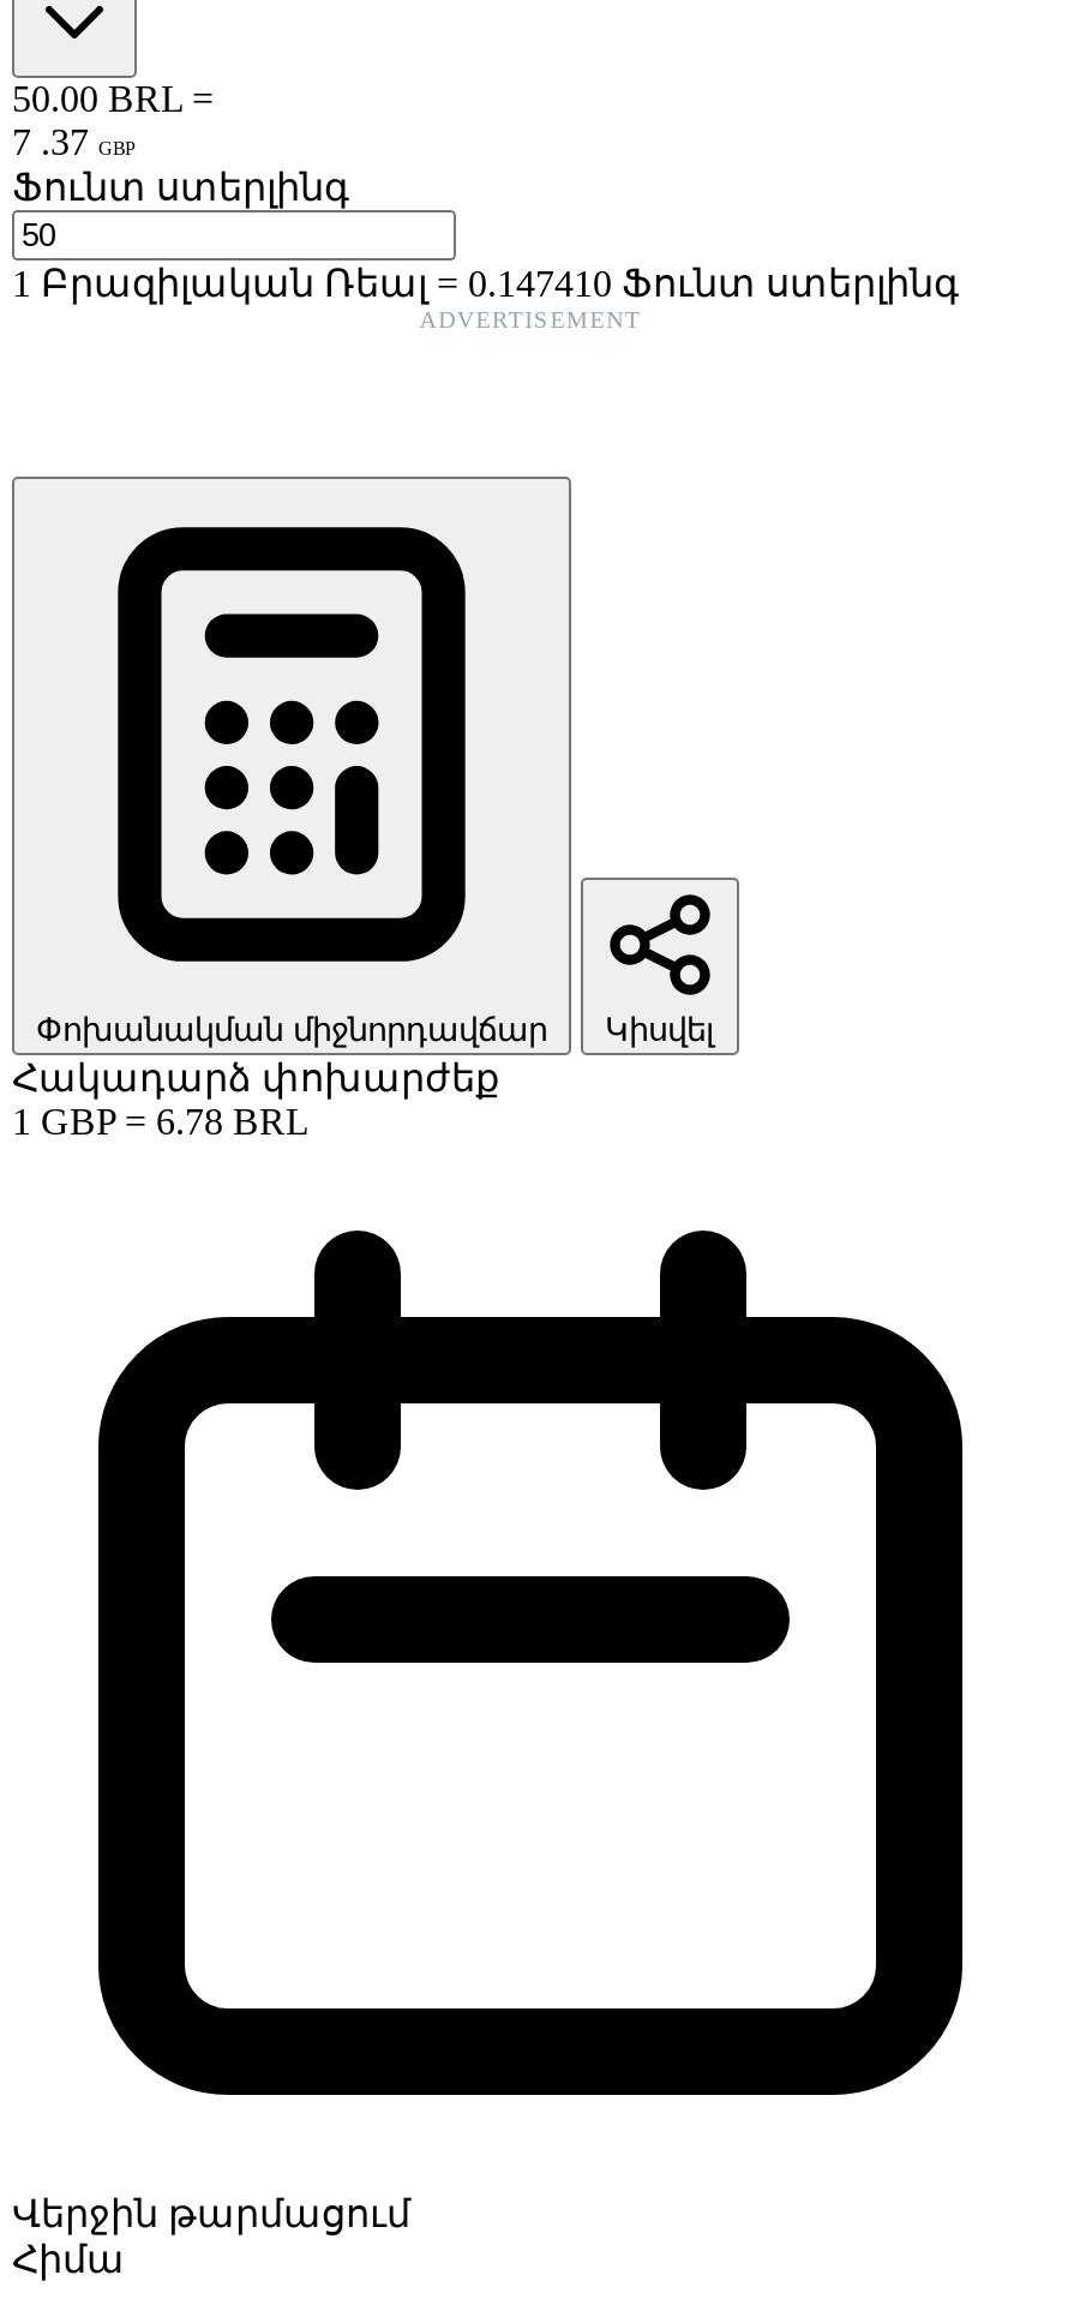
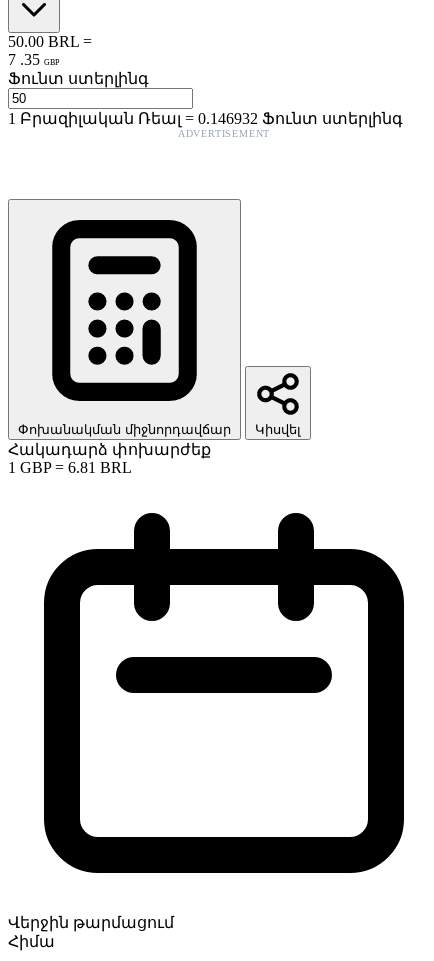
- 7 . 37 GBP
+ 7 . 35 GBP

- 1Բրազիլական Ռեալ= 0.147410 Ֆունտ ստերլինգ
+ 1Բրազիլական Ռեալ= 0.146932 Ֆունտ ստերլինգ

- 1 GBP = 6.78 BRL
+ 1 GBP = 6.81 BRL
